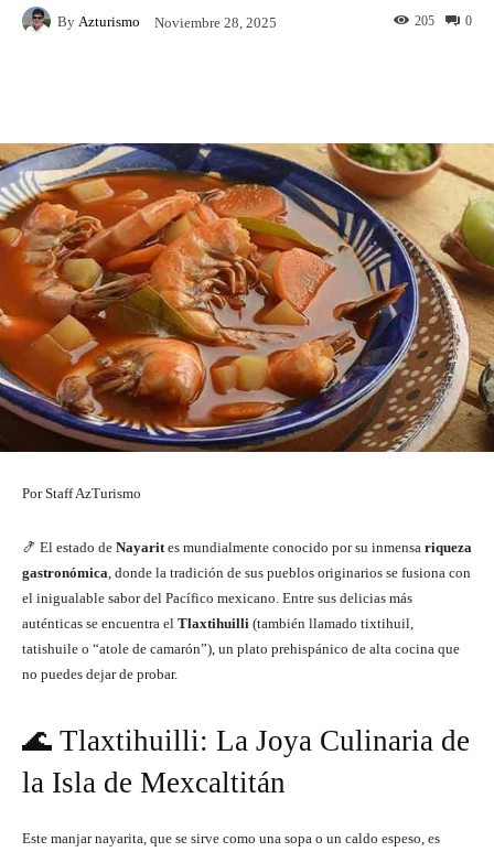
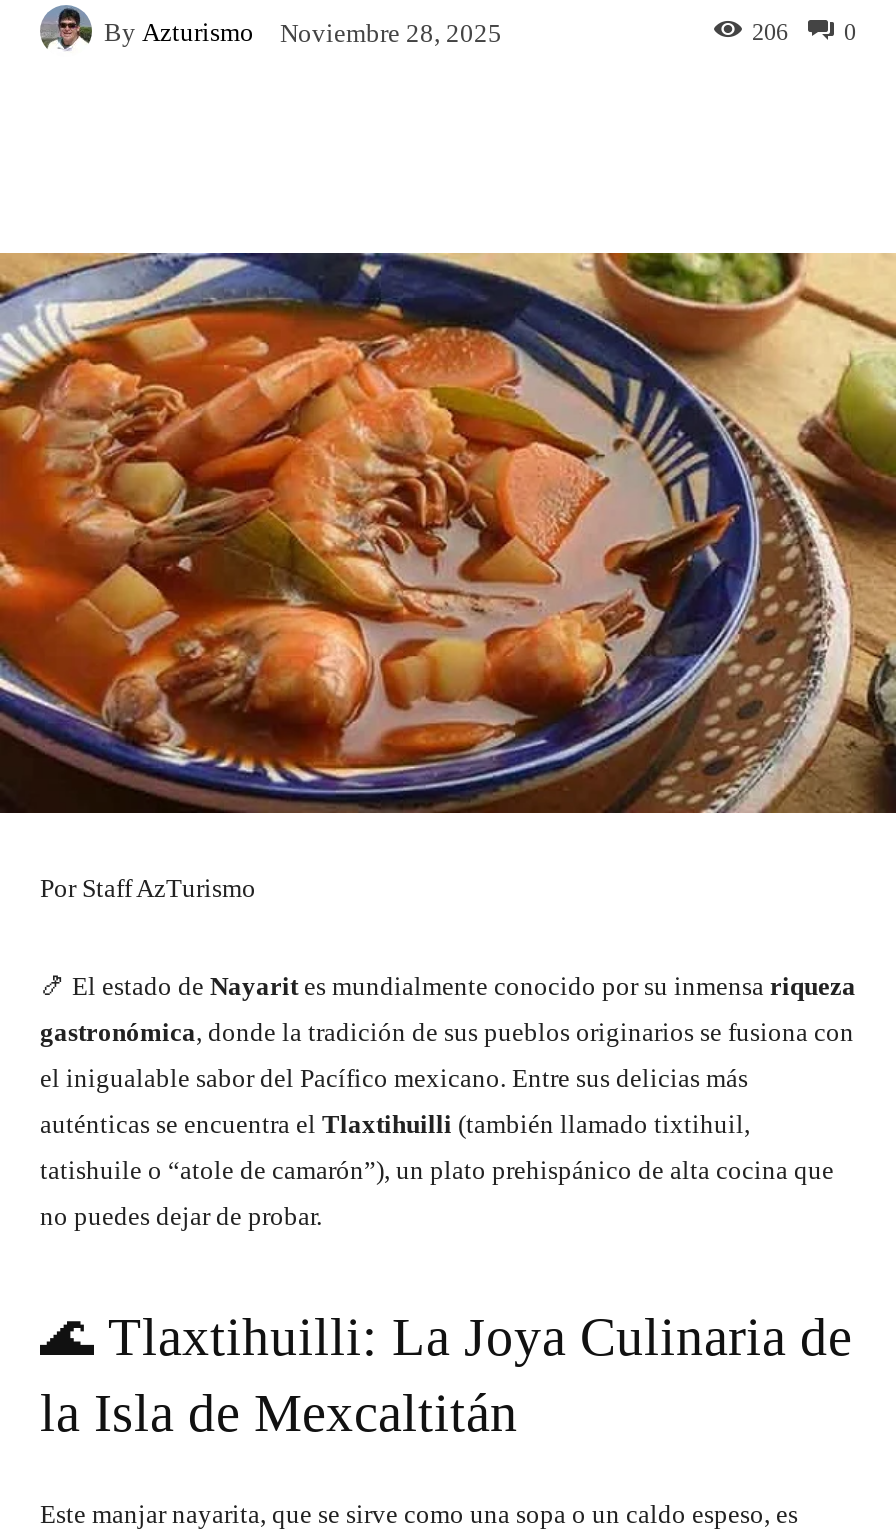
- 205 0
+ 206 0
